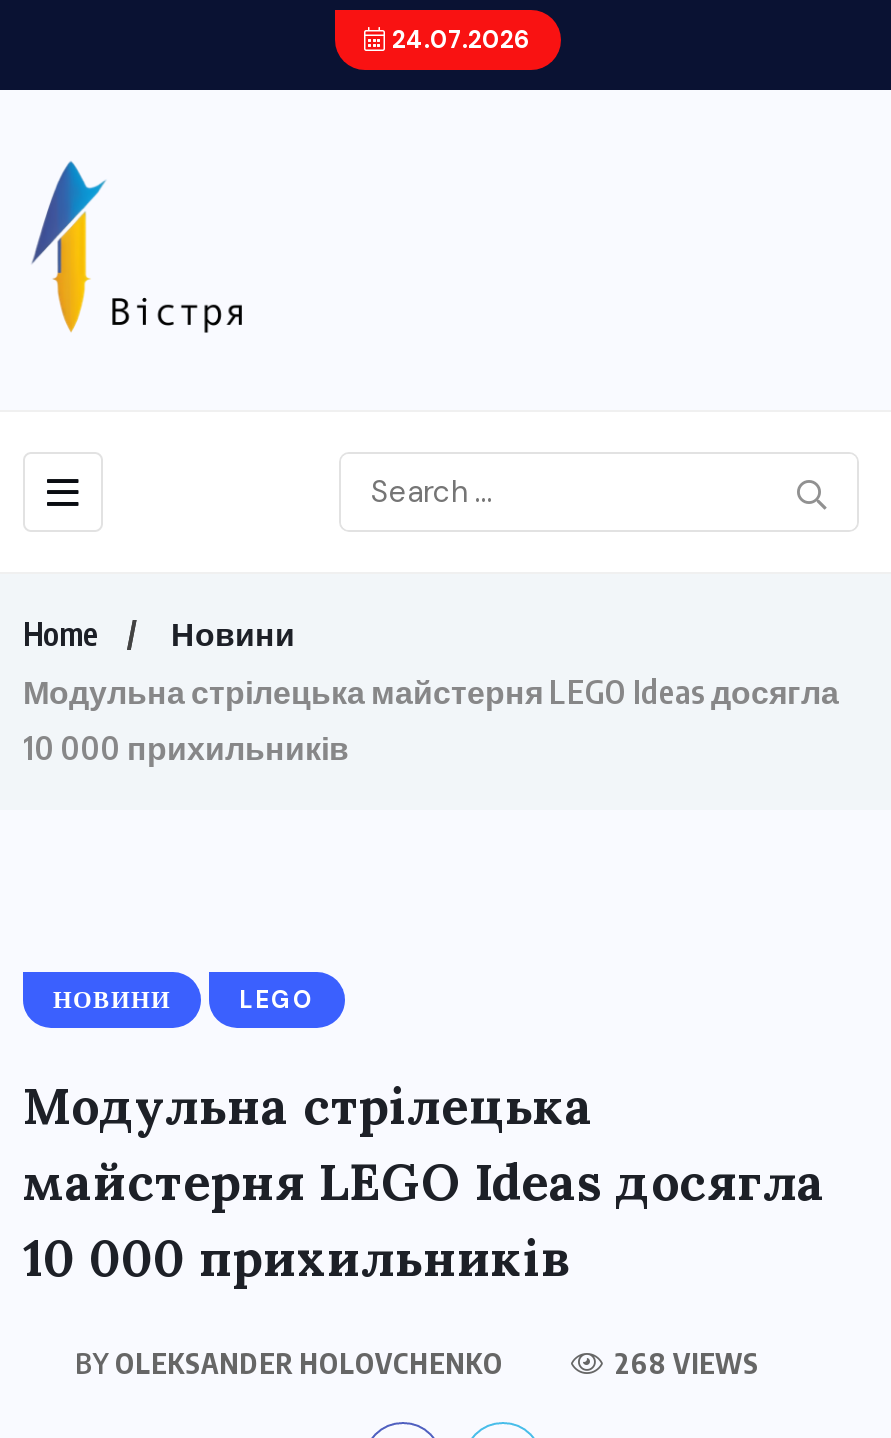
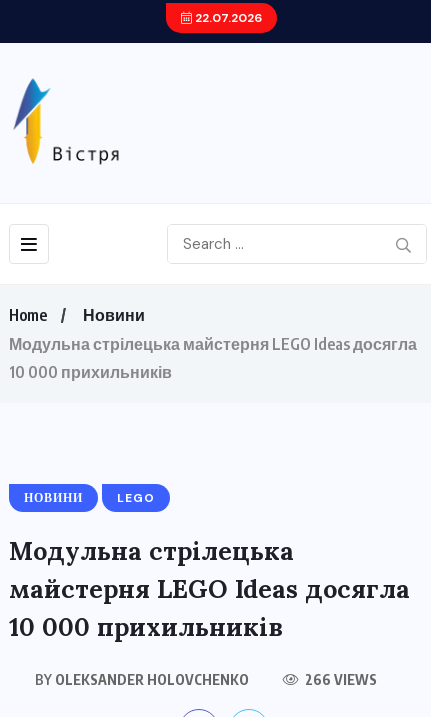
- 24.07.2026
+ 22.07.2026

- 268 VIEWS
+ 266 VIEWS
